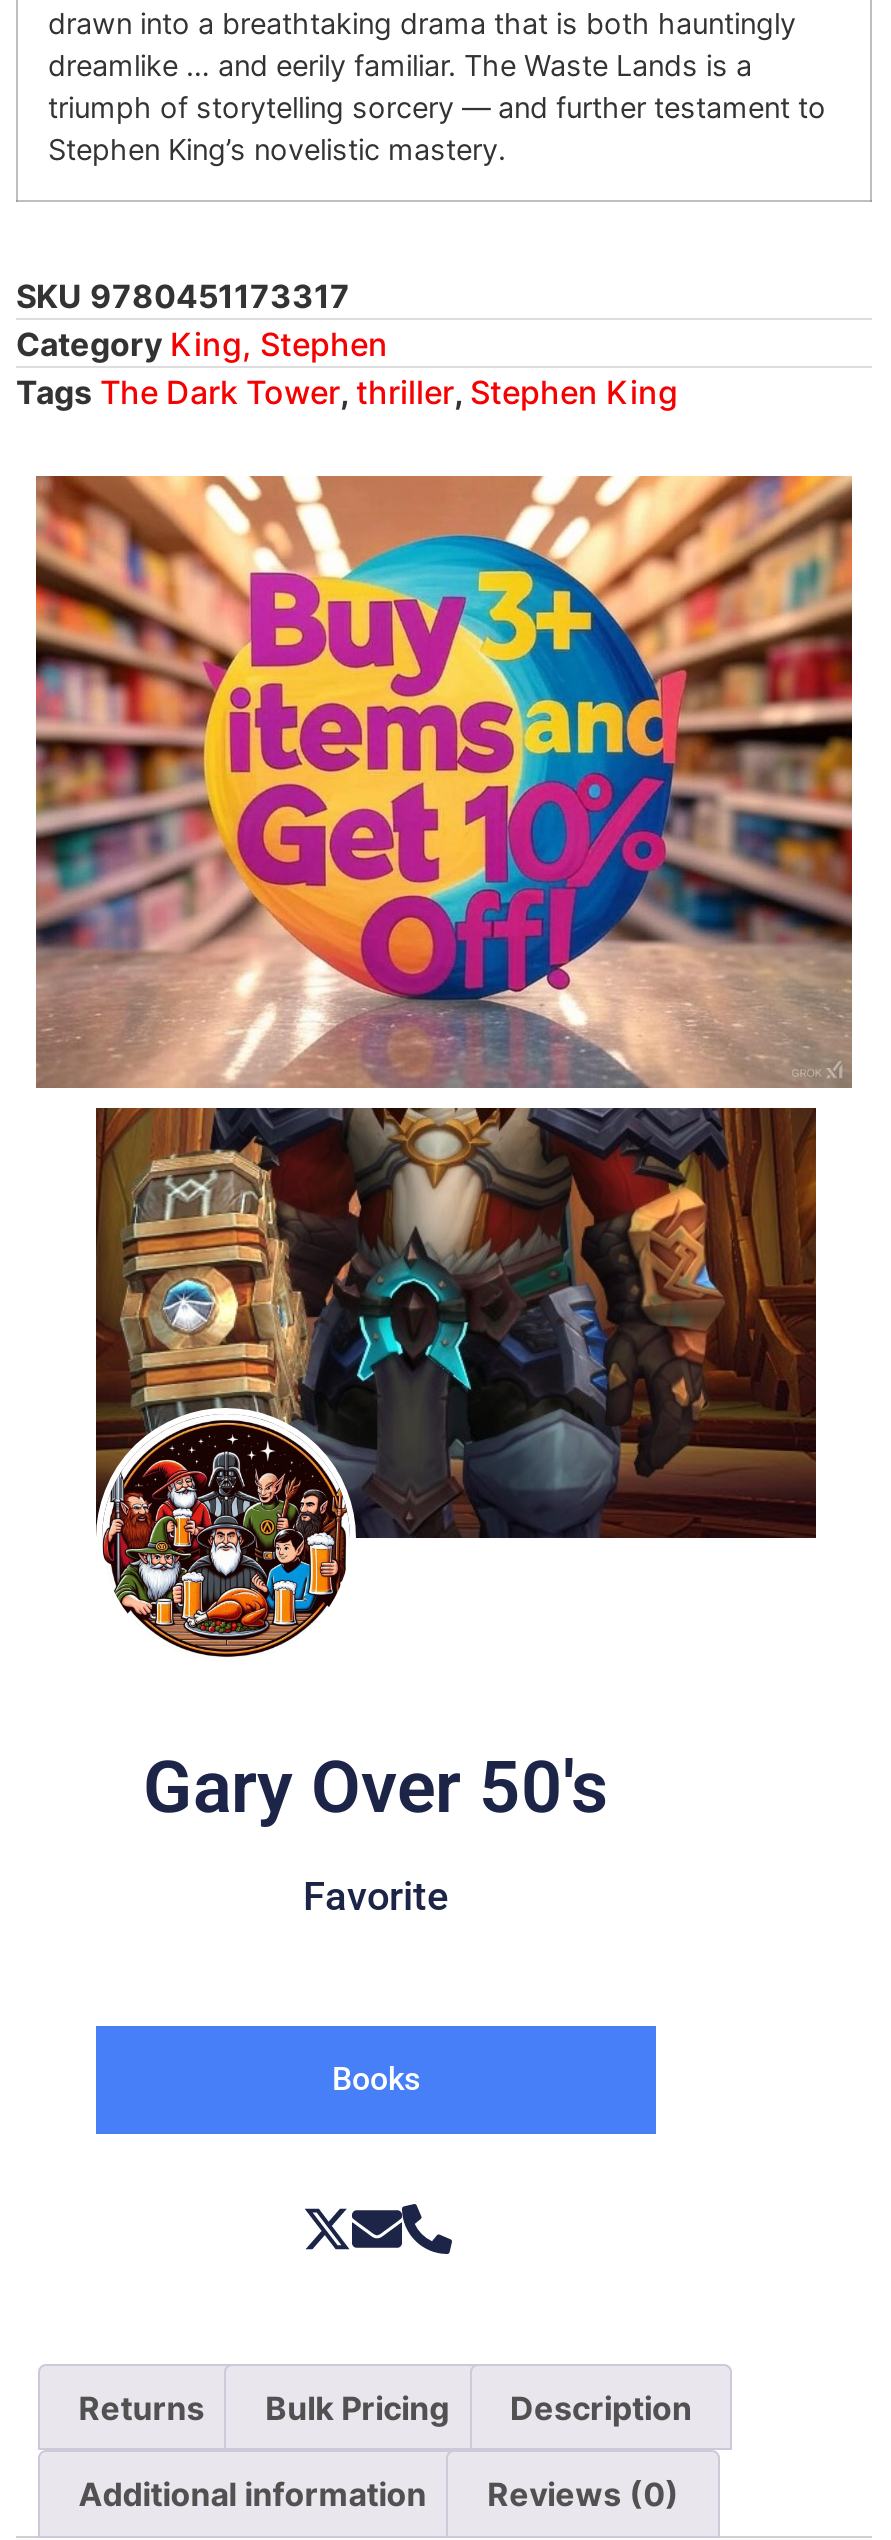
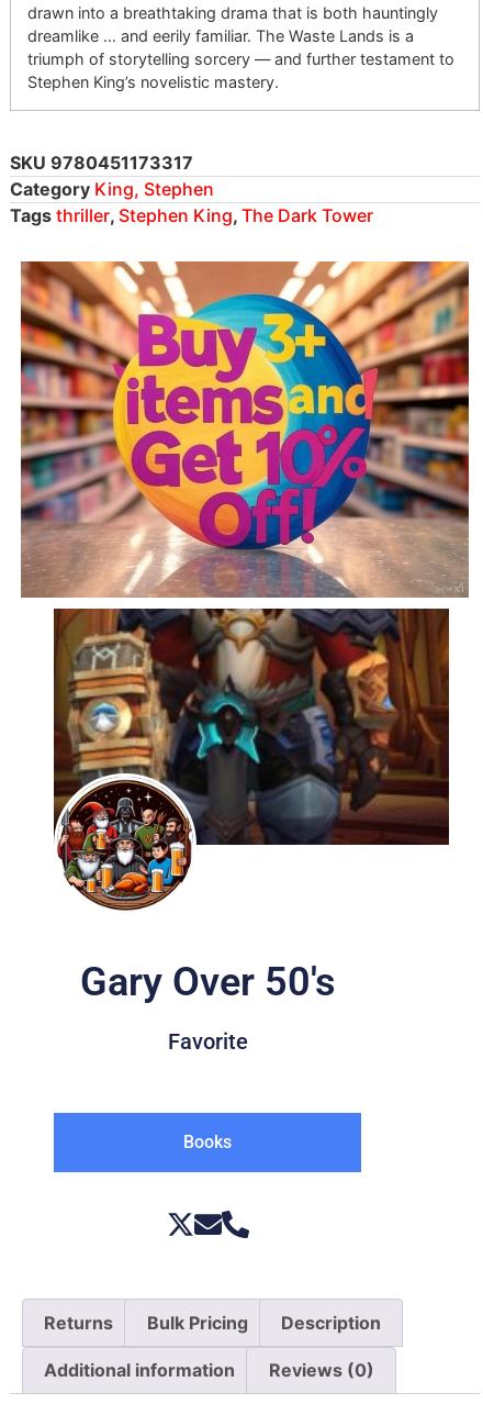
- Tags The Dark Tower, thriller, Stephen King
+ Tags thriller, Stephen King, The Dark Tower
